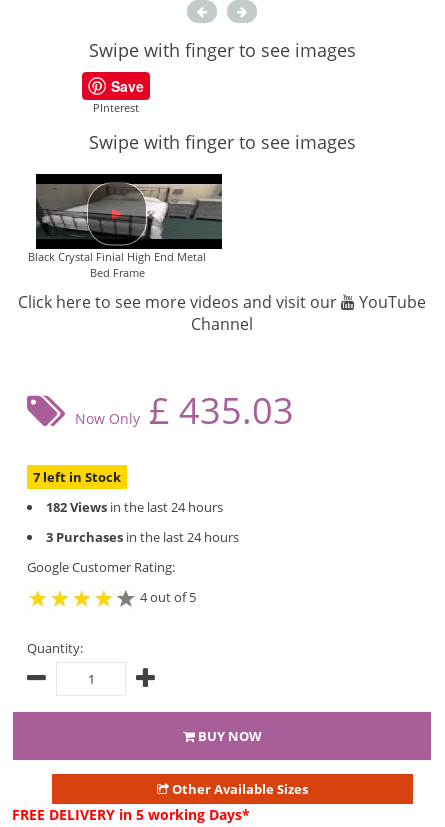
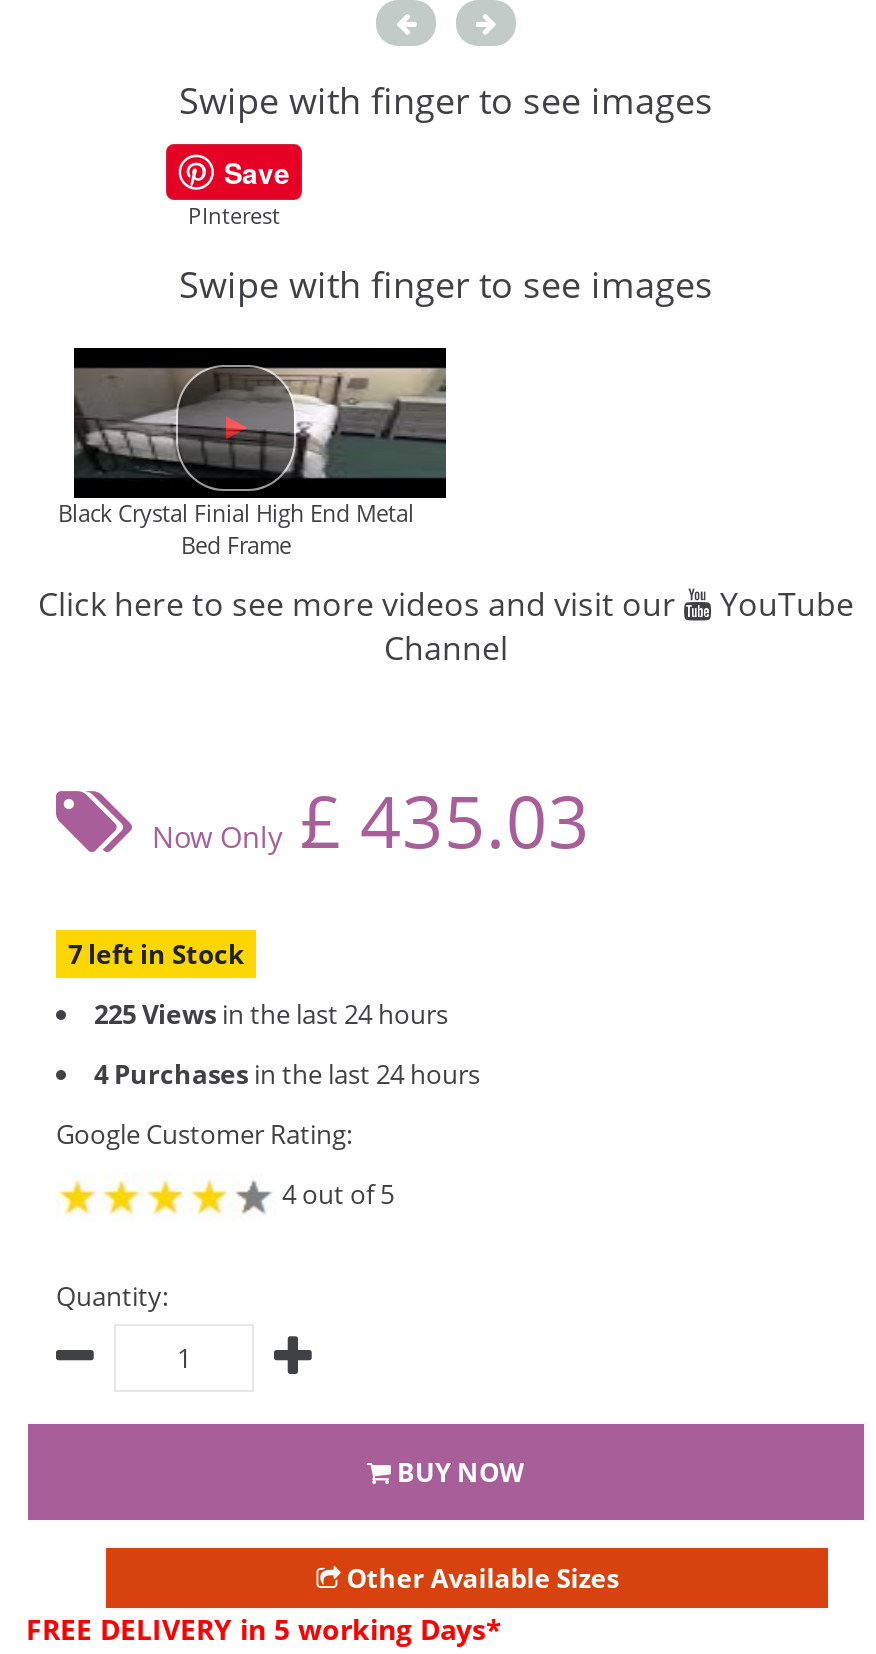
- 182 Views in the last 24 hours
+ 225 Views in the last 24 hours

- 3 Purchases in the last 24 hours
+ 4 Purchases in the last 24 hours
